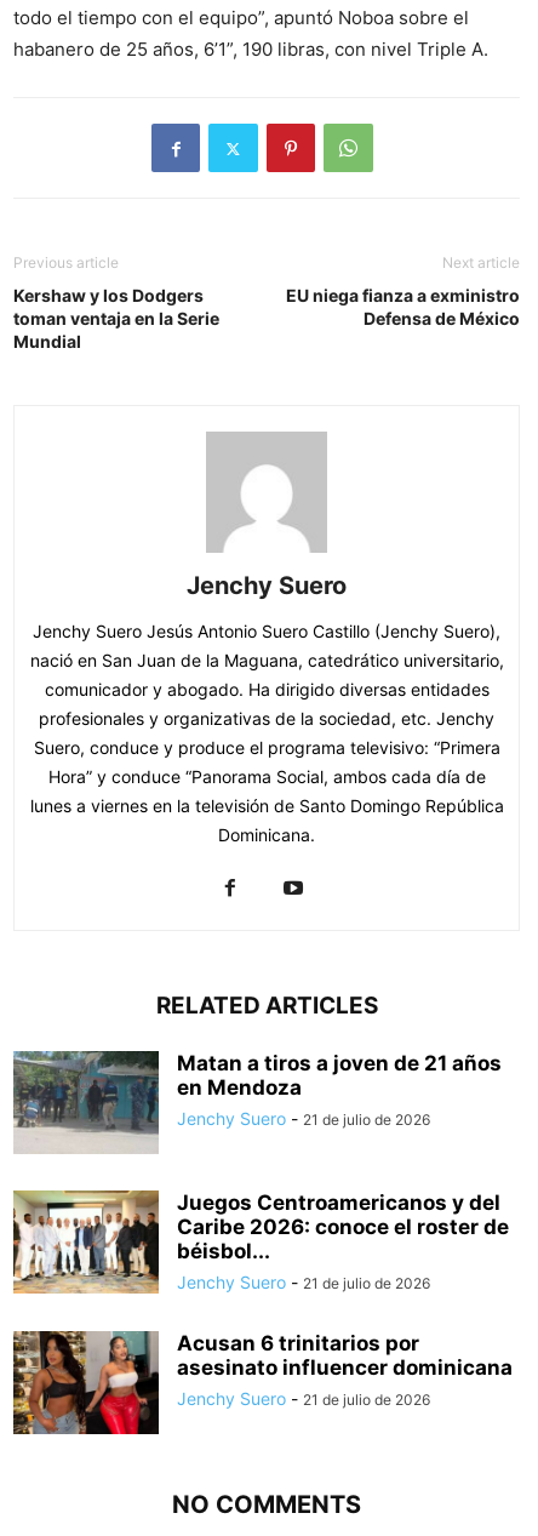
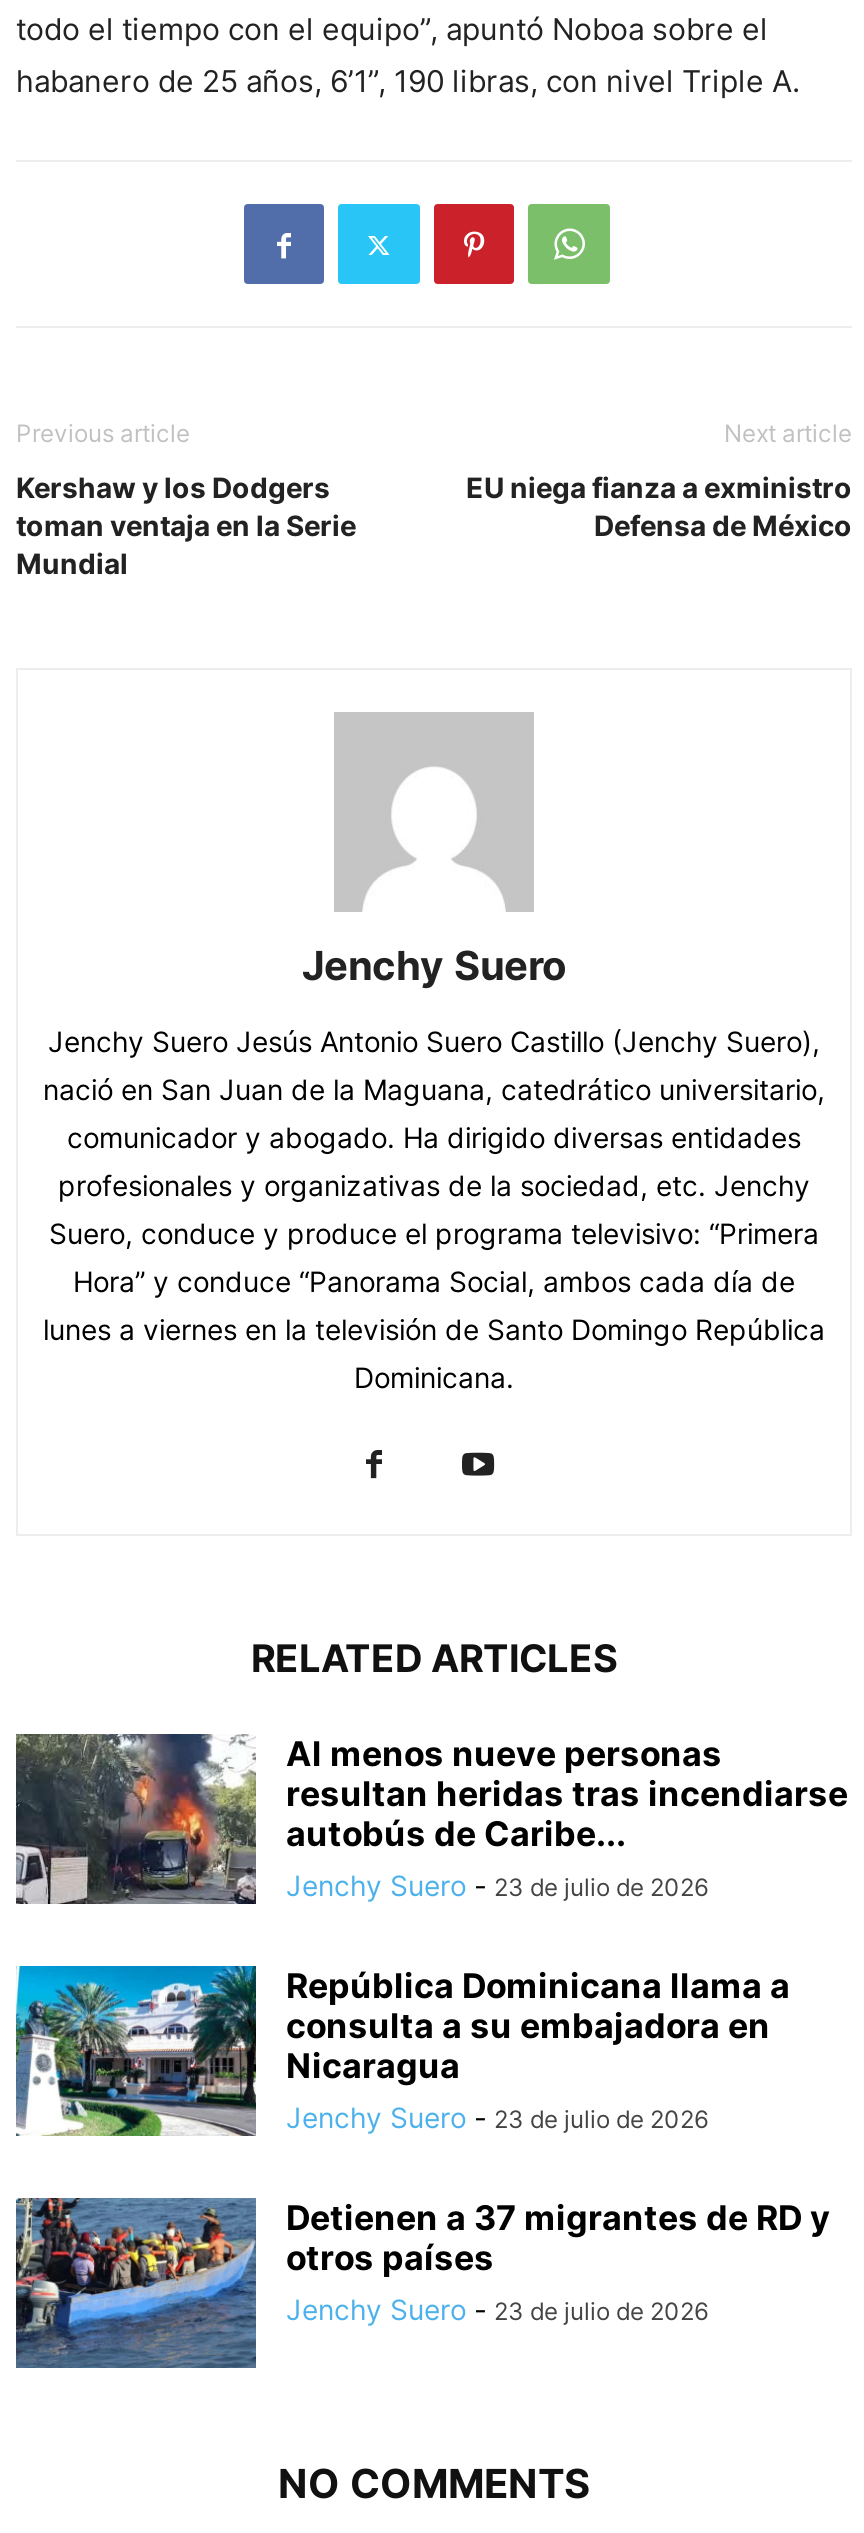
- [image]
- Matan a tiros a joven de 21 años
- en Mendoza
- Jenchy Suero - 21 de julio de 2026
+ [image]
+ Al menos nueve personas
+ resultan heridas tras incendiarse
+ autobús de Caribe...
+ Jenchy Suero - 23 de julio de 2026

- [image]
- Juegos Centroamericanos y del
- Caribe 2026: conoce el roster de
- béisbol...
- Jenchy Suero - 21 de julio de 2026
+ [image]
+ República Dominicana llama a
+ consulta a su embajadora en
+ Nicaragua
+ Jenchy Suero - 23 de julio de 2026

- [image]
- Acusan 6 trinitarios por
- asesinato influencer dominicana
- Jenchy Suero - 21 de julio de 2026
+ [image]
+ Detienen a 37 migrantes de RD y
+ otros países
+ Jenchy Suero - 23 de julio de 2026
